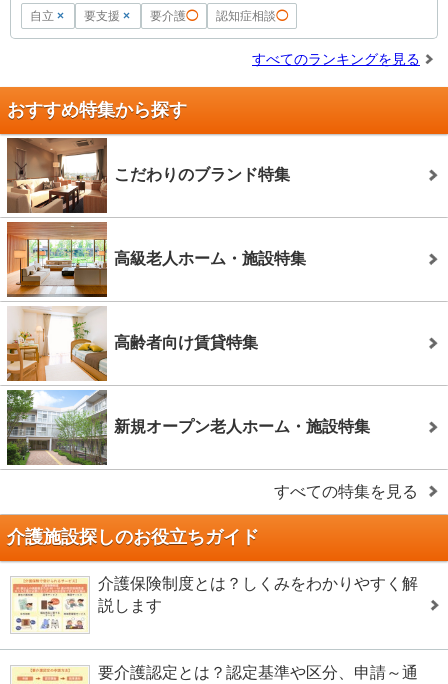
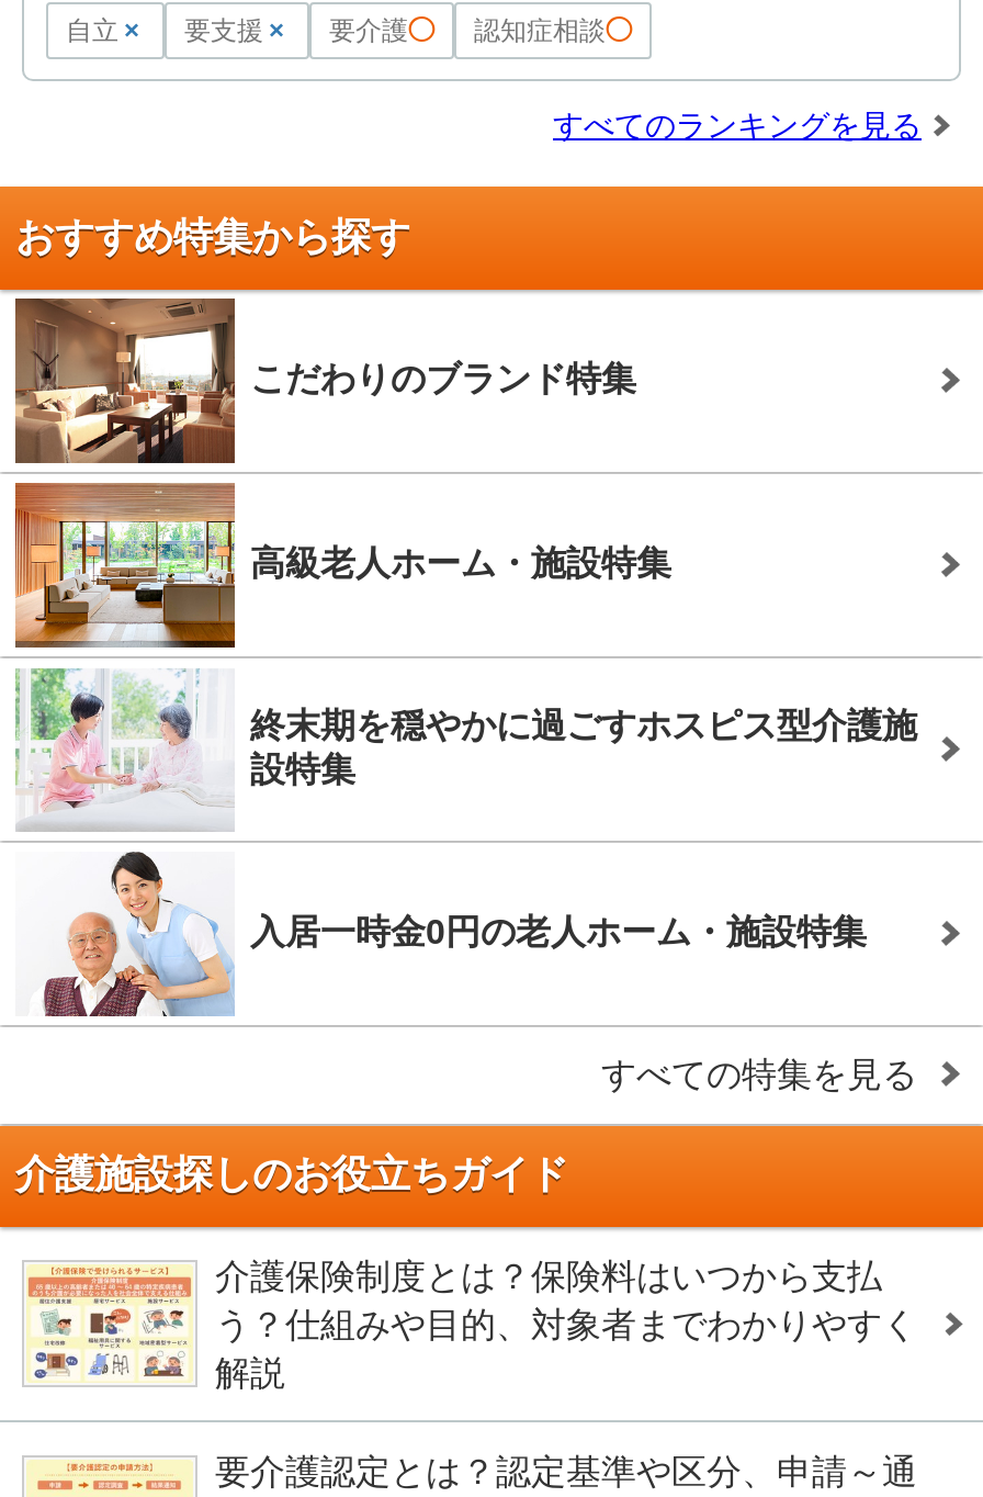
- [image]
- 高齢者向け賃貸特集
+ [image]
+ 終末期を穏やかに過ごすホスピス型介護施
+ 設特集

- [image]
- 新規オープン老人ホーム・施設特集
+ [image]
+ 入居一時金0円の老人ホーム・施設特集

- 介護保険制度とは？しくみをわかりやすく解
- 説します
+ 介護保険制度とは？保険料はいつから支払
+ う？仕組みや目的、対象者までわかりやすく
+ 解説
